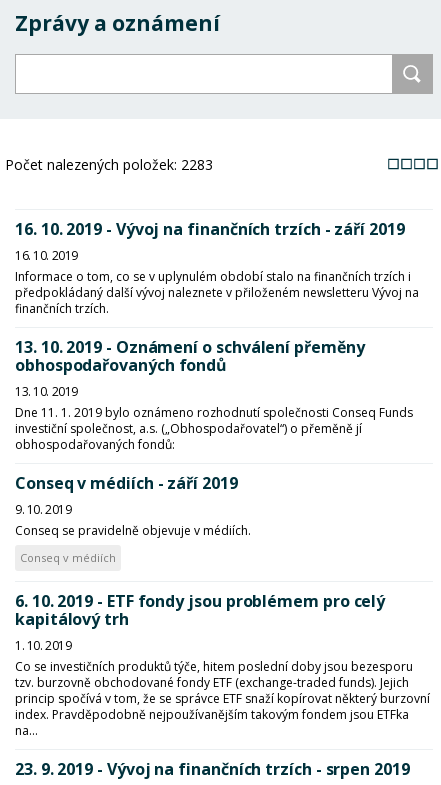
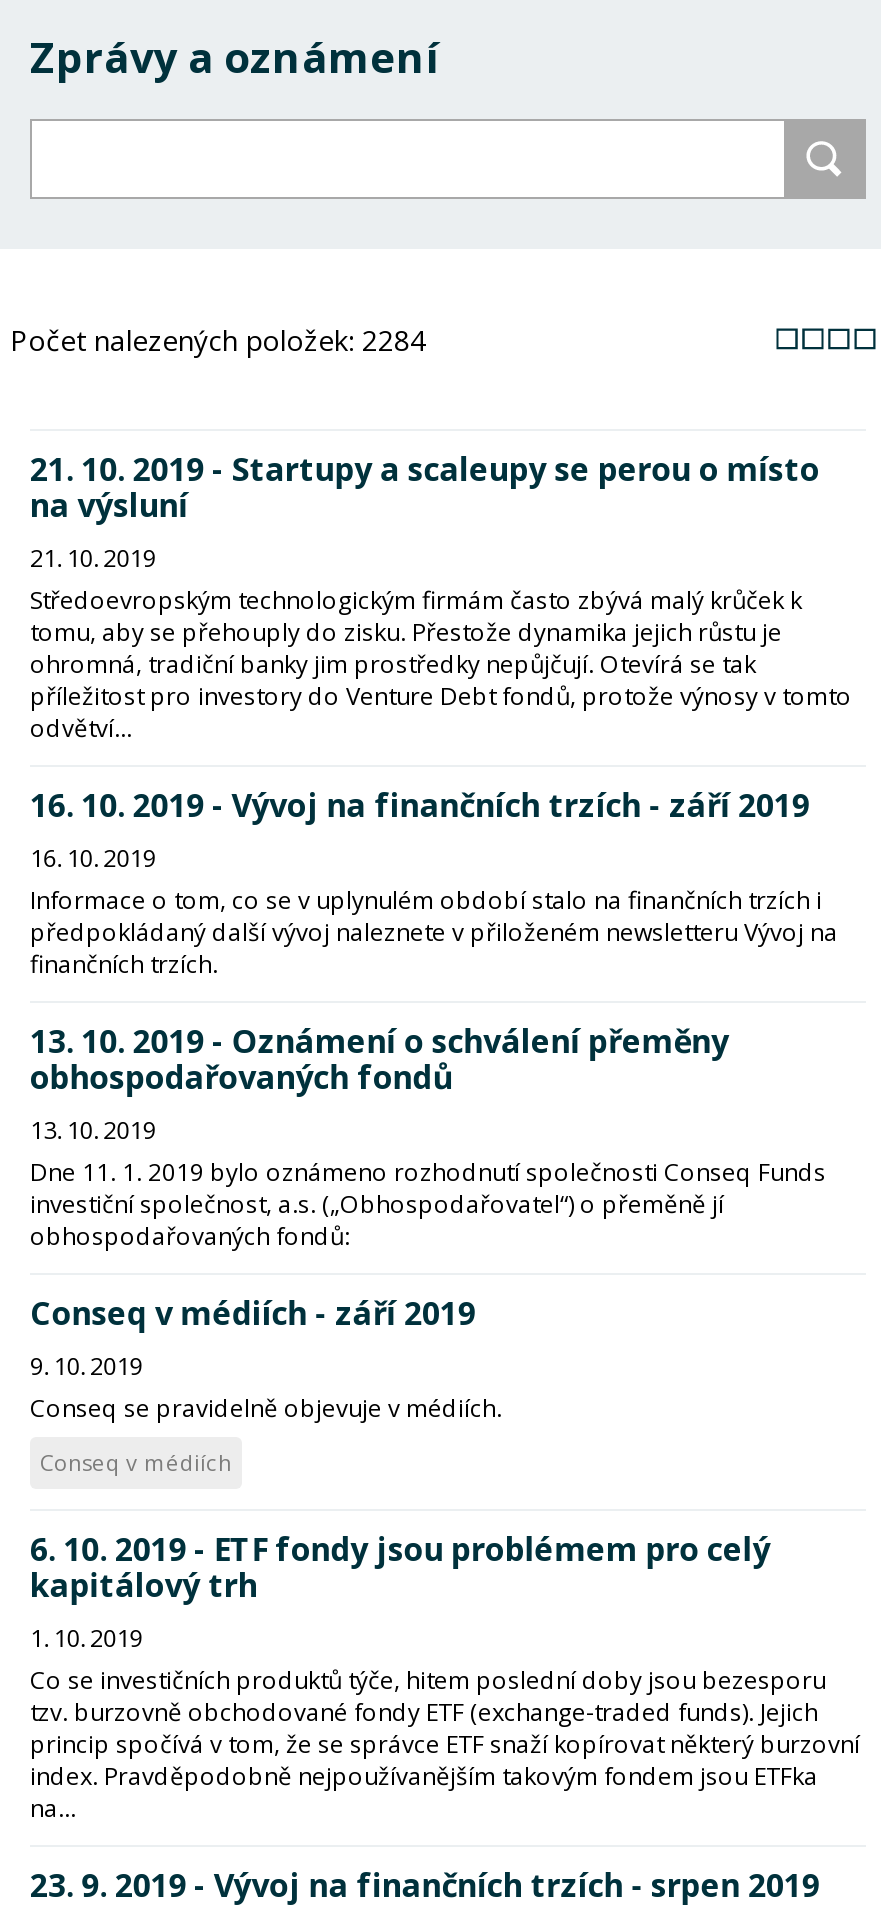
- Počet nalezených položek: 2283
+ Počet nalezených položek: 2284
+ 21. 10. 2019 - Startupy a scaleupy se perou o místo
+ na výsluní
+ 21. 10. 2019
+ Středoevropským technologickým firmám často zbývá malý krůček k
+ tomu, aby se přehouply do zisku. Přestože dynamika jejich růstu je
+ ohromná, tradiční banky jim prostředky nepůjčují. Otevírá se tak
+ příležitost pro investory do Venture Debt fondů, protože výnosy v tomto
+ odvětví...
